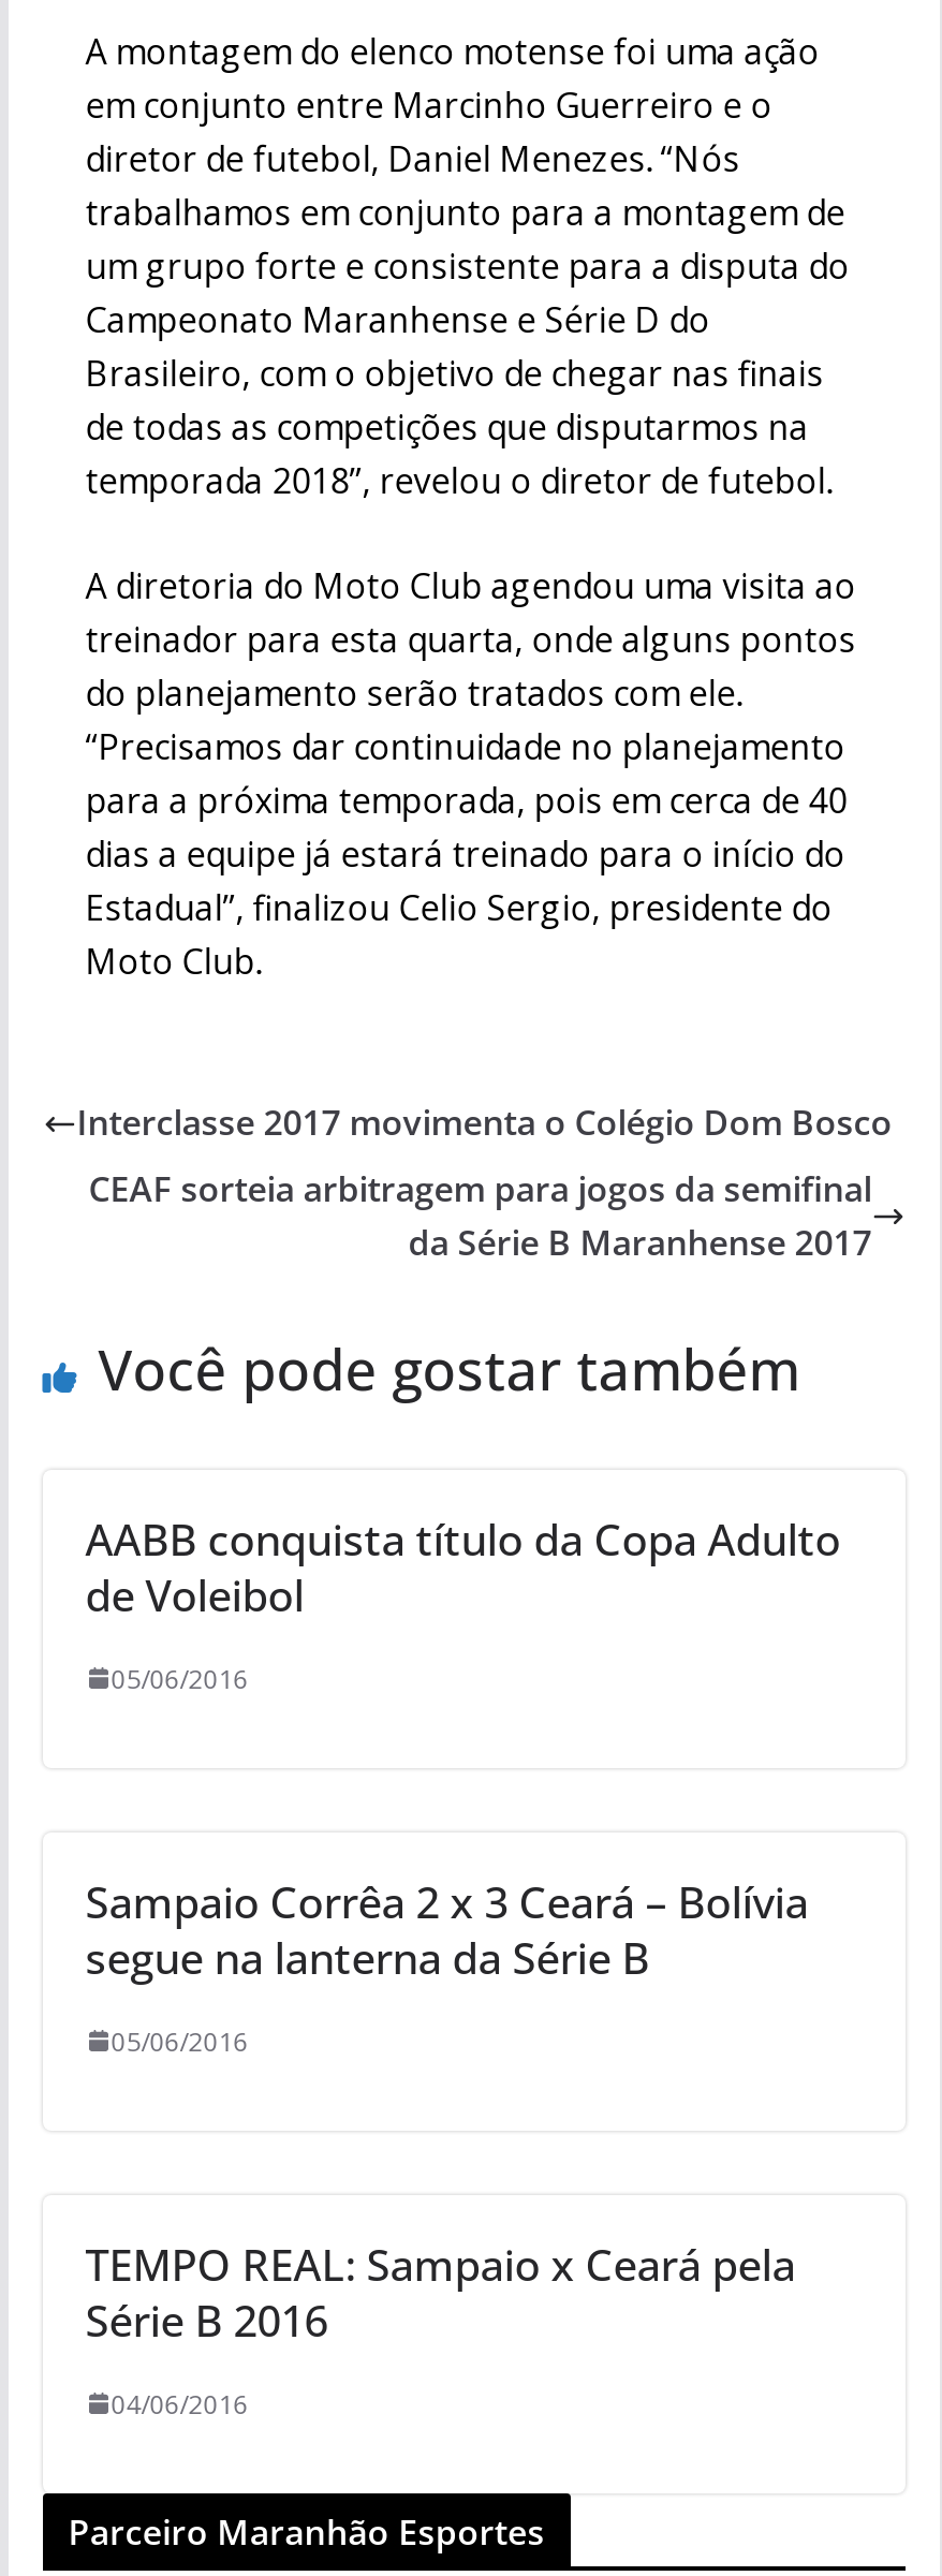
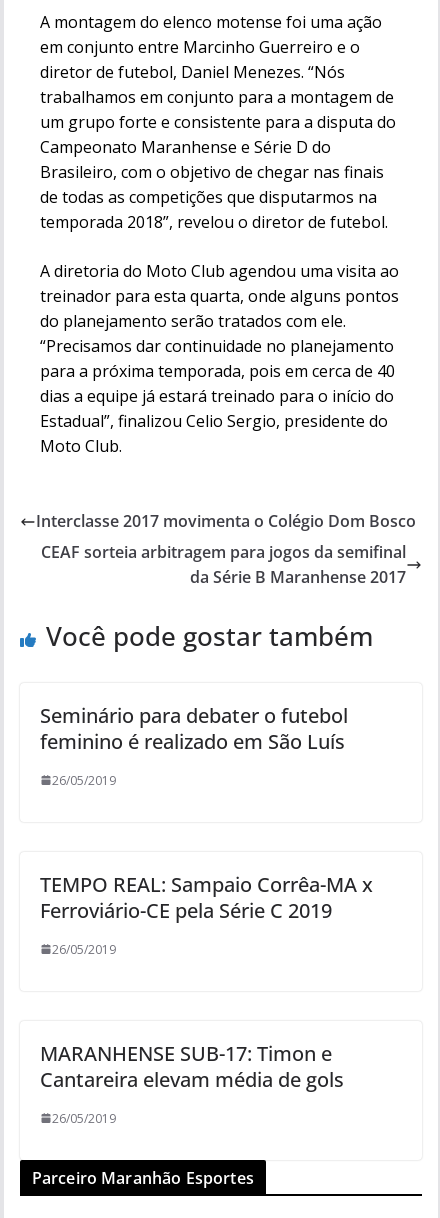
- AABB conquista título da Copa Adulto
- de Voleibol
+ Seminário para debater o futebol
+ feminino é realizado em São Luís

- 05/06/2016
+ 26/05/2019

- Sampaio Corrêa 2 x 3 Ceará – Bolívia
- segue na lanterna da Série B
+ TEMPO REAL: Sampaio Corrêa-MA x
+ Ferroviário-CE pela Série C 2019

- 05/06/2016
+ 26/05/2019

- TEMPO REAL: Sampaio x Ceará pela
- Série B 2016
+ MARANHENSE SUB-17: Timon e
+ Cantareira elevam média de gols

- 04/06/2016
+ 26/05/2019
